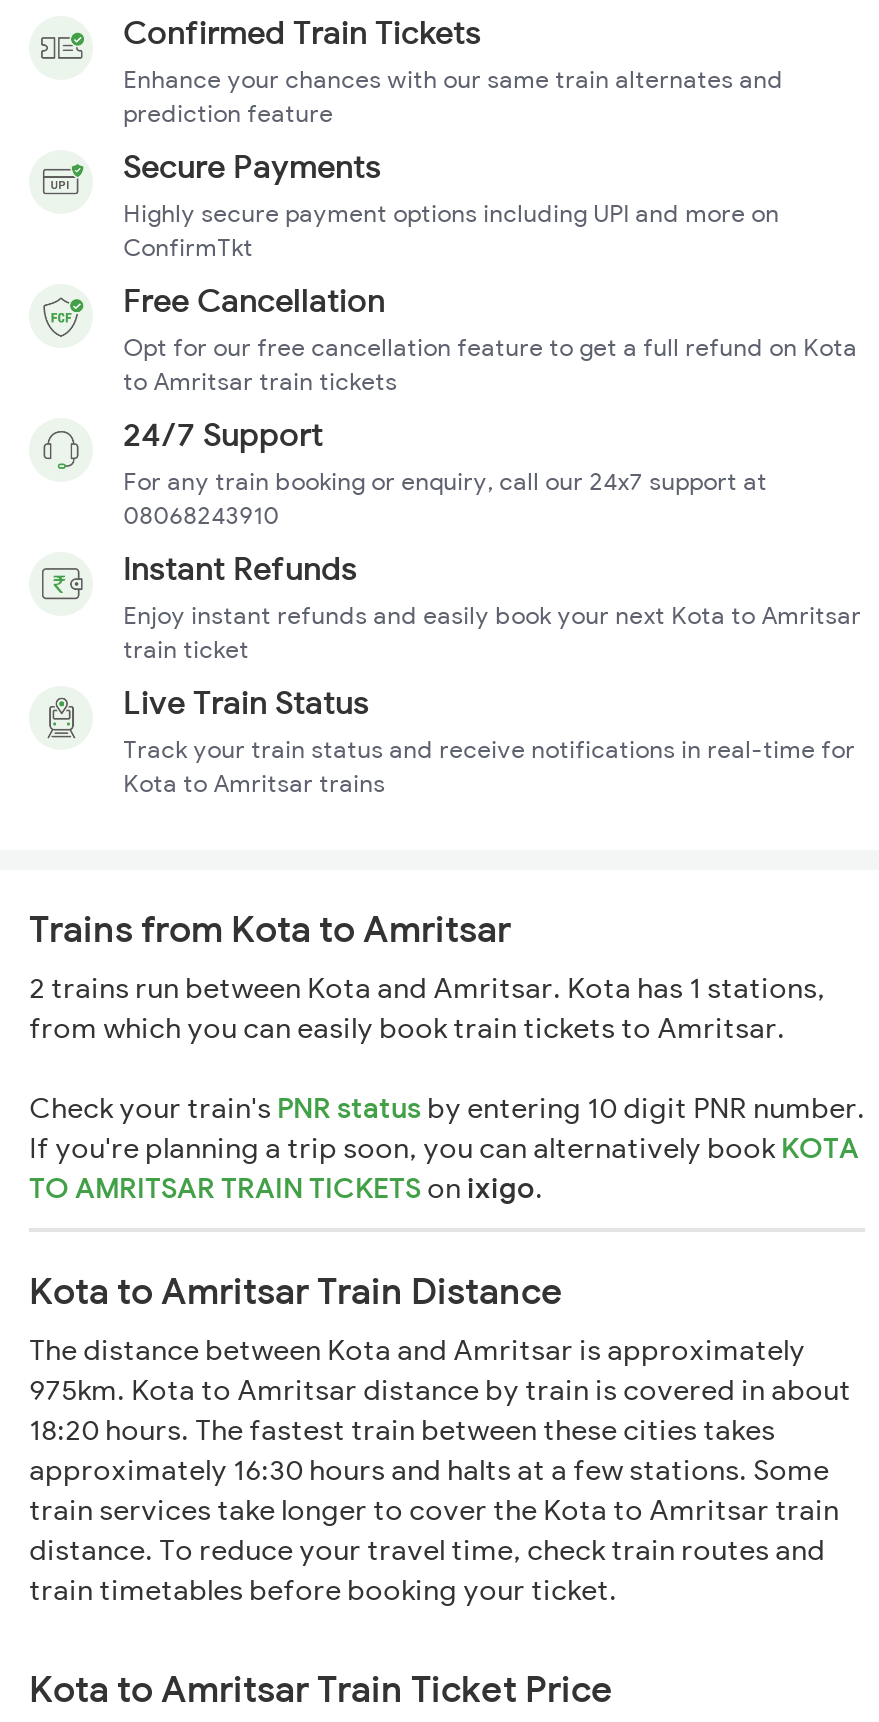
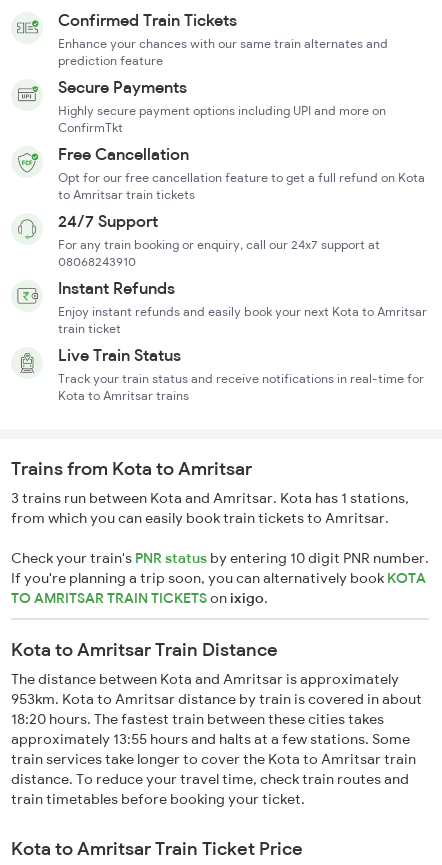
- 2 trains run between Kota and Amritsar. Kota has 1 stations,
+ 3 trains run between Kota and Amritsar. Kota has 1 stations,

- 975km. Kota to Amritsar distance by train is covered in about
+ 953km. Kota to Amritsar distance by train is covered in about

- approximately 16:30 hours and halts at a few stations. Some
+ approximately 13:55 hours and halts at a few stations. Some
